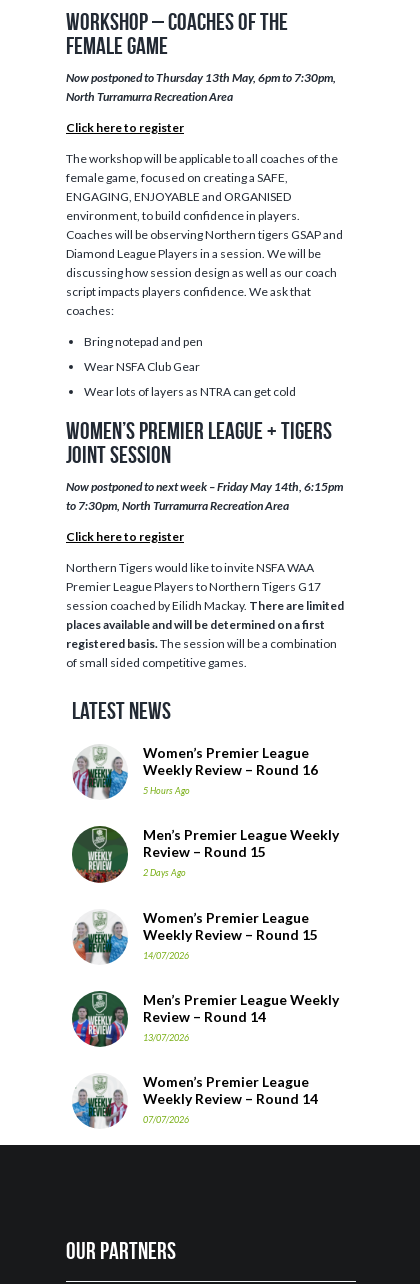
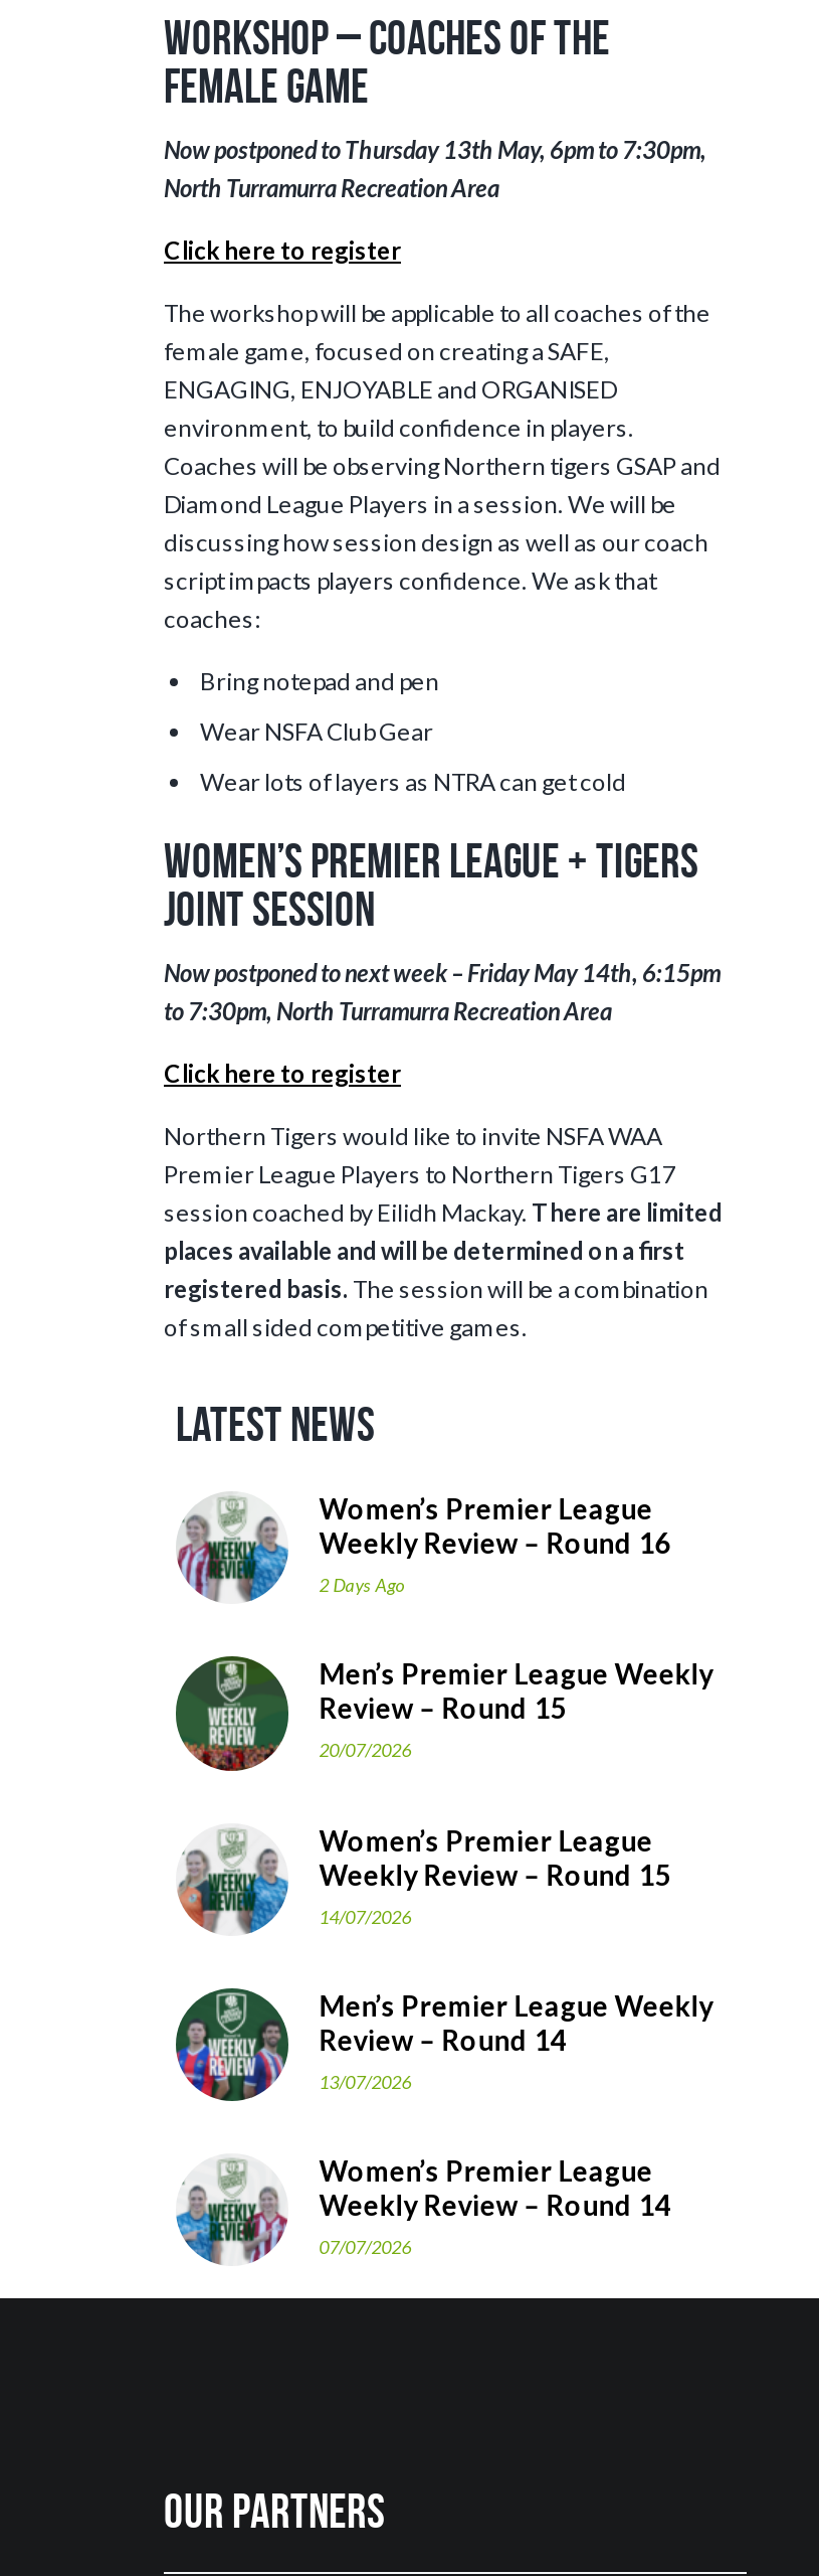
- 5 Hours Ago
+ 2 Days Ago

- 2 Days Ago
+ 20/07/2026
